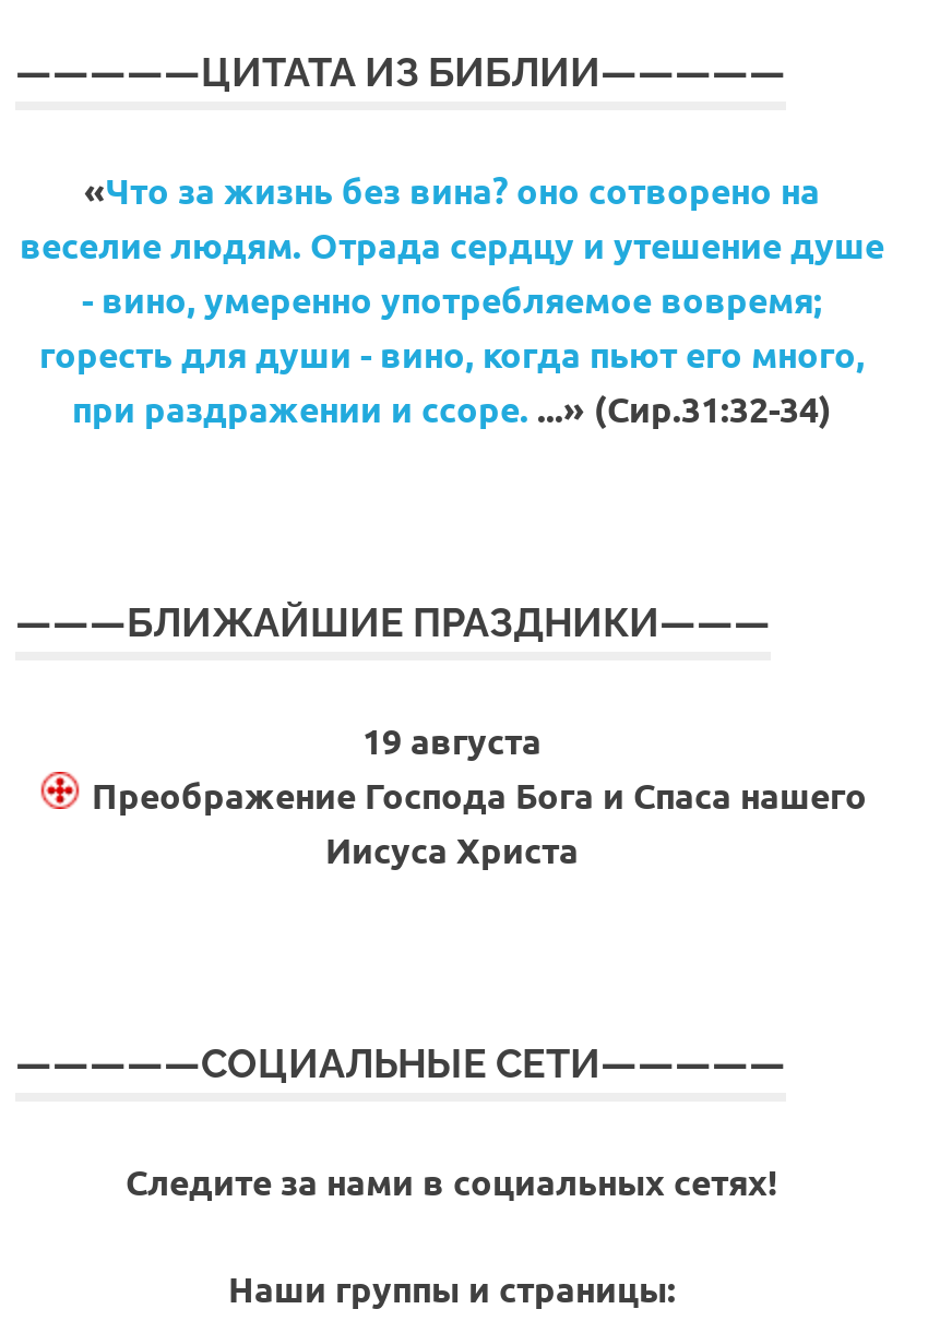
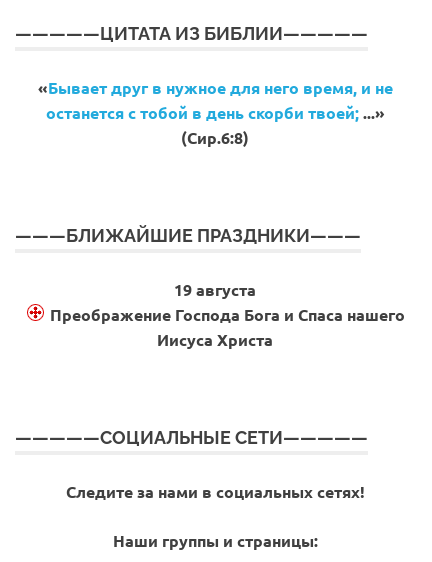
- «Что за жизнь без вина? оно сотворено на
- веселие людям. Отрада сердцу и утешение душе
- - вино, умеренно употребляемое вовремя;
- горесть для души - вино, когда пьют его много,
- при раздражении и ссоре....» (Сир.31:32-34)
+ «Бывает друг в нужное для него время, и не
+ останется с тобой в день скорби твоей;...»
+ (Сир.6:8)
